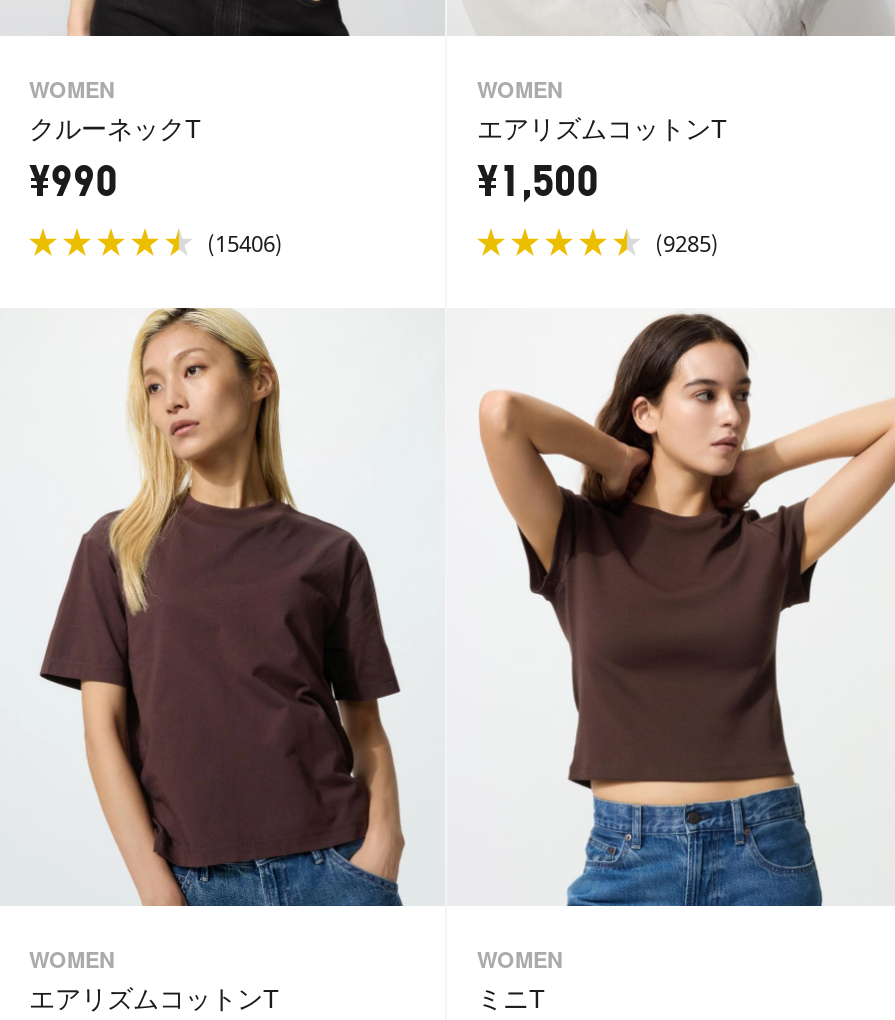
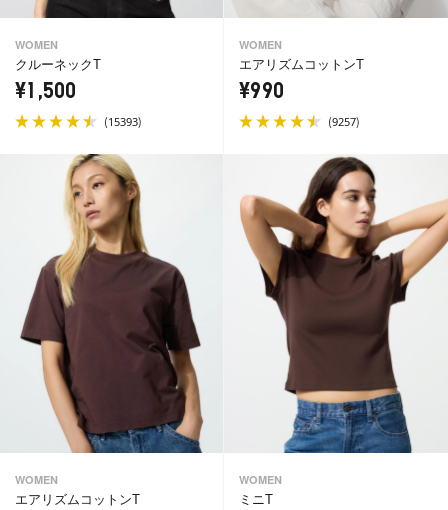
- ¥990
+ ¥1,500

- ¥1,500
+ ¥990

- (15406)
+ (15393)

- (9285)
+ (9257)
